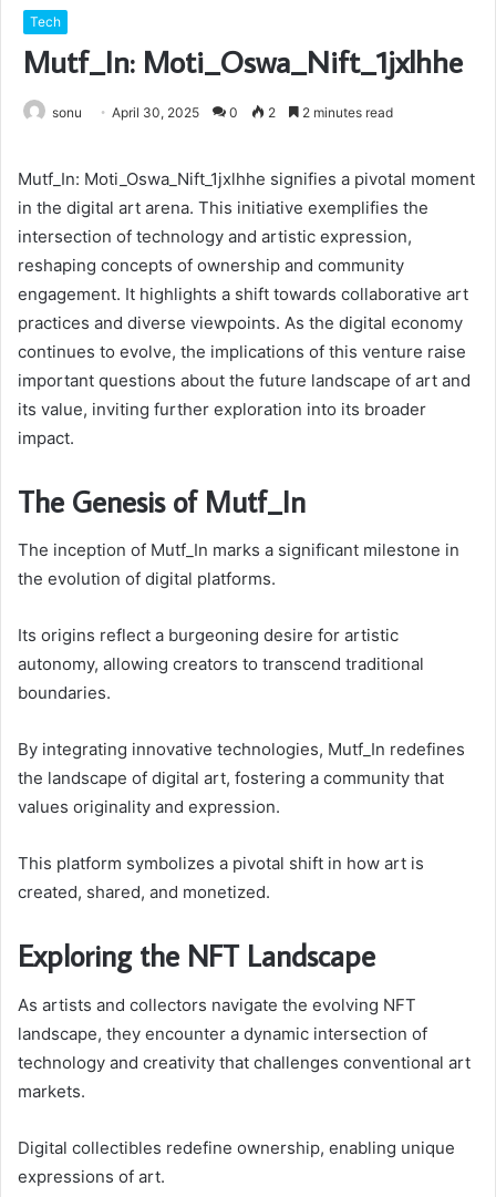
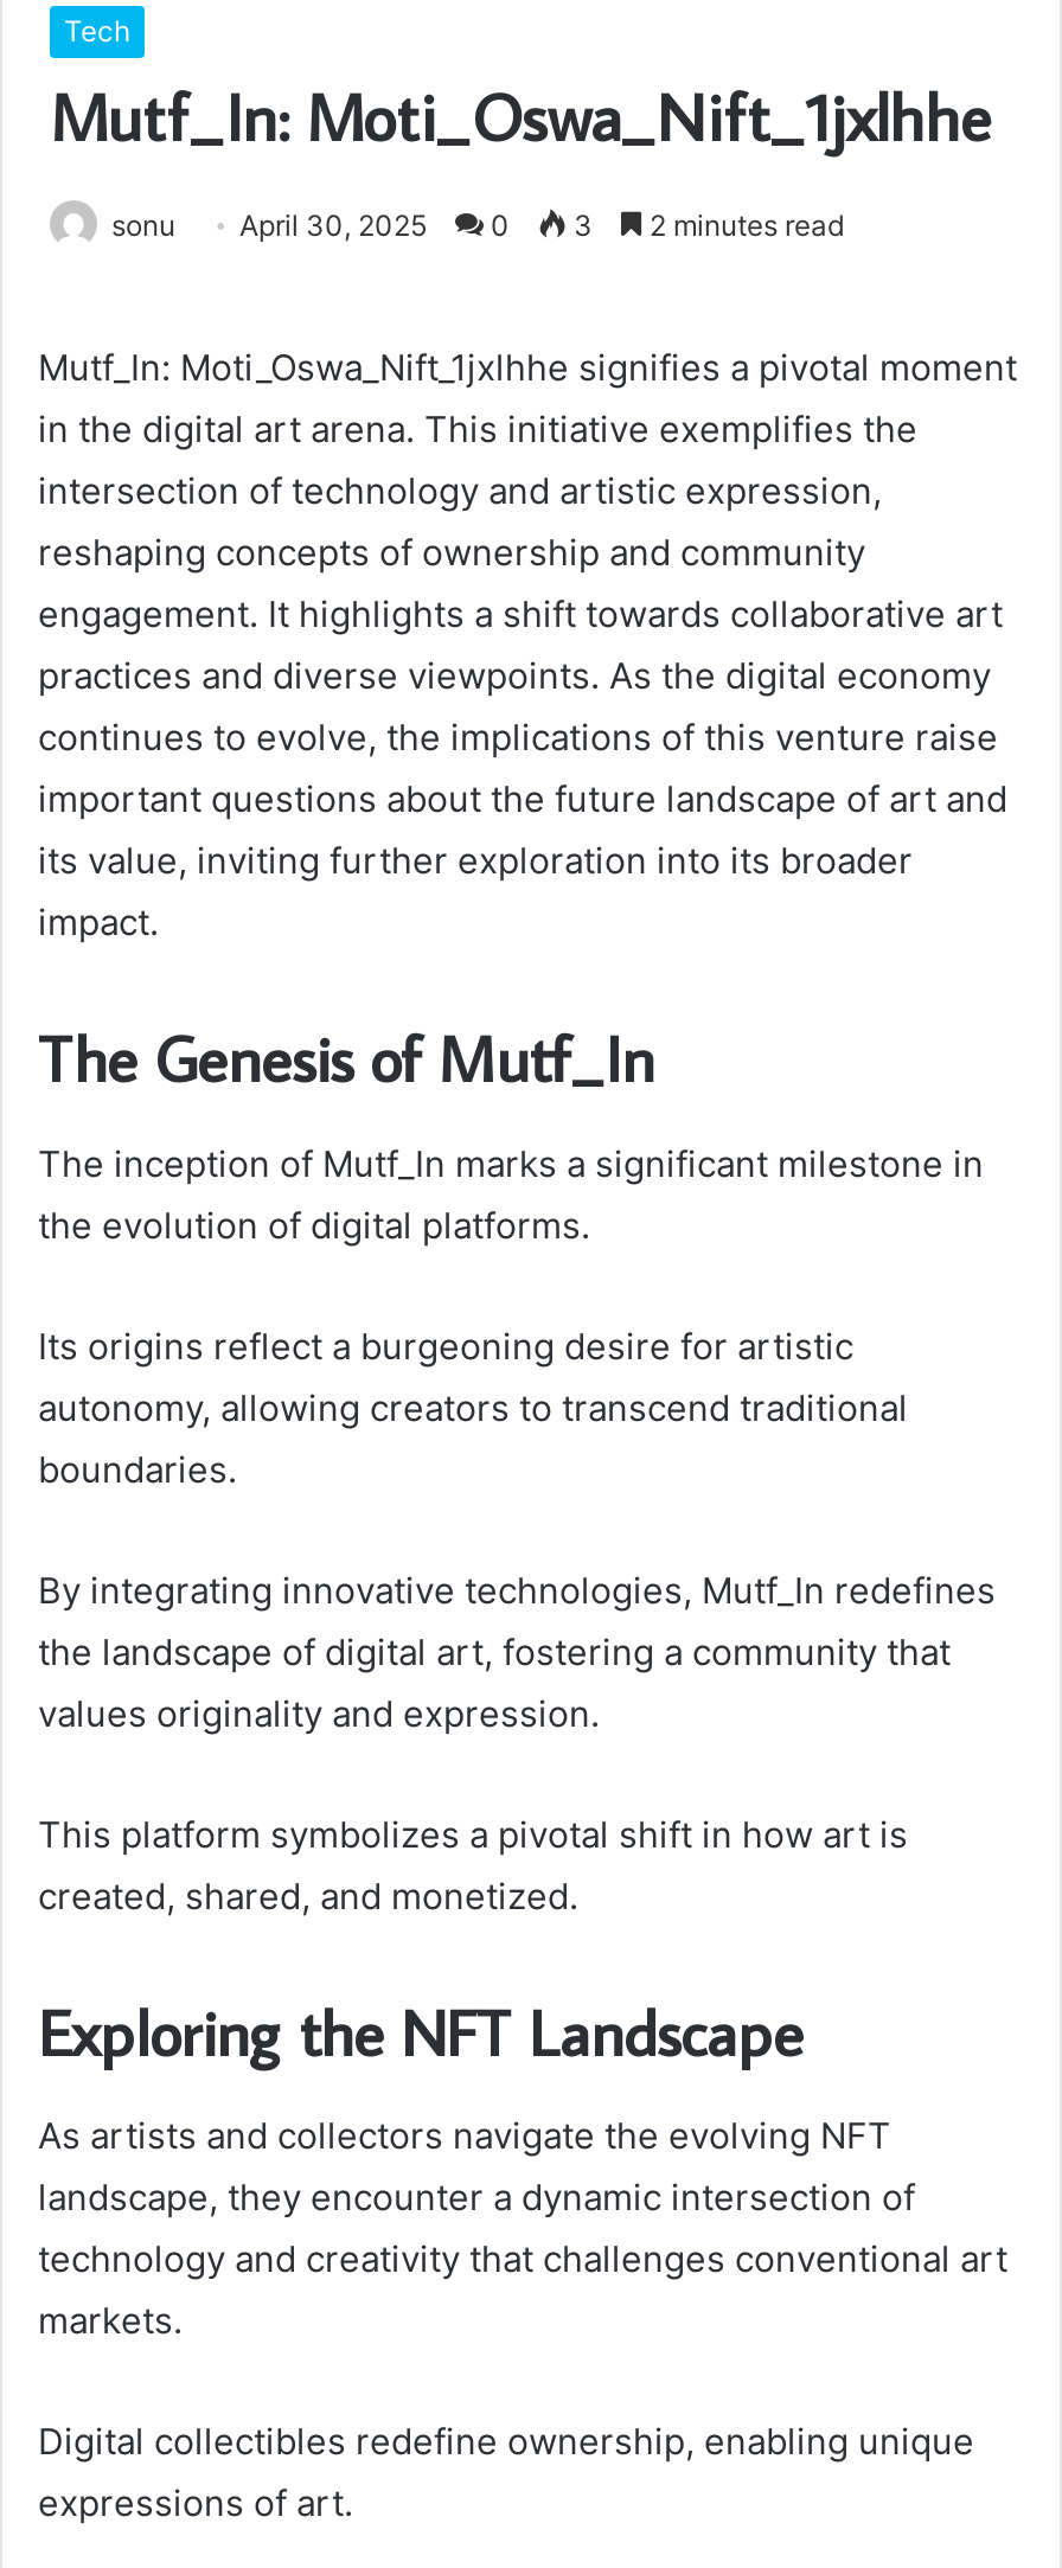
- sonu April 30, 2025 0 2 2 minutes read
+ sonu April 30, 2025 0 3 2 minutes read
